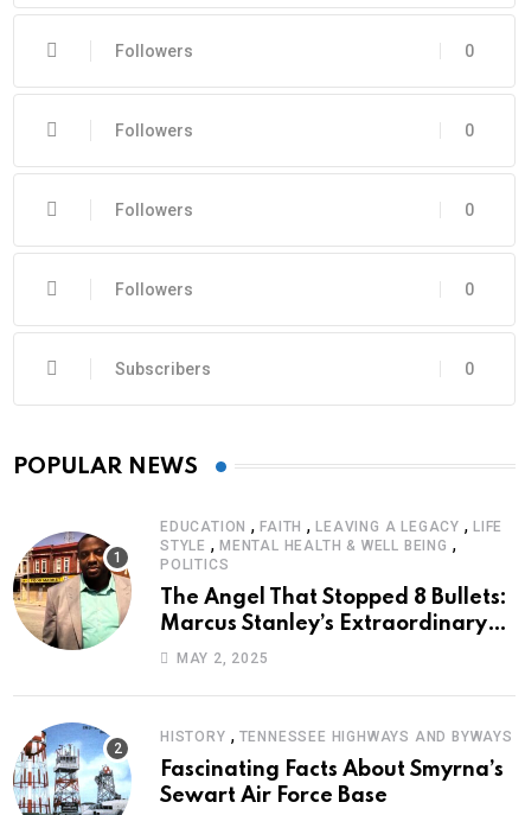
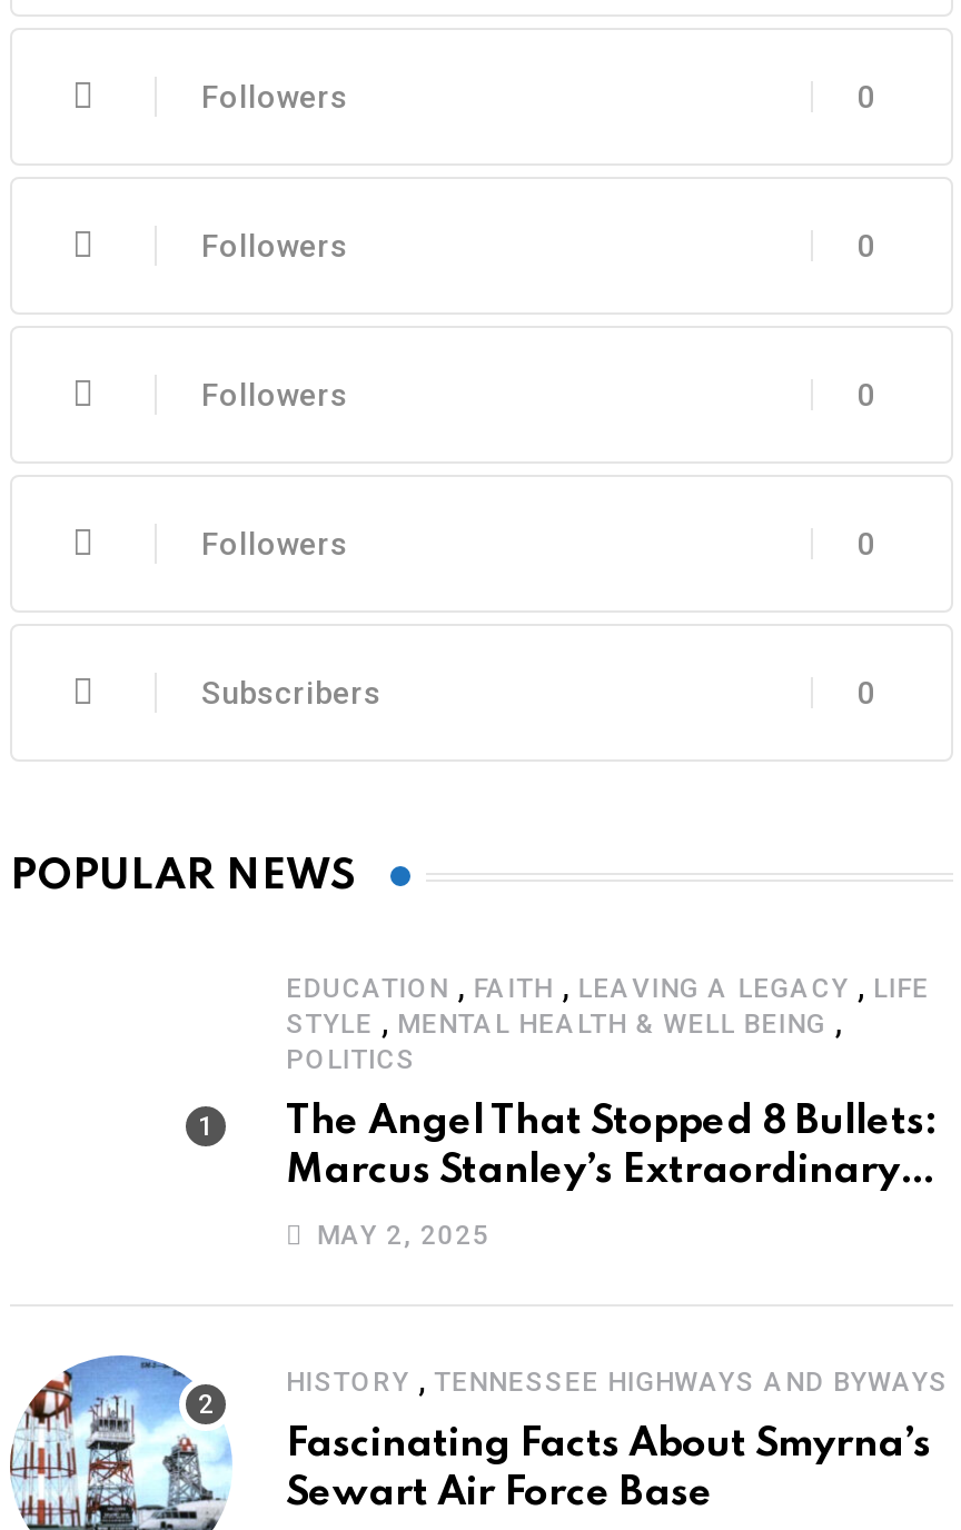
- [image]
